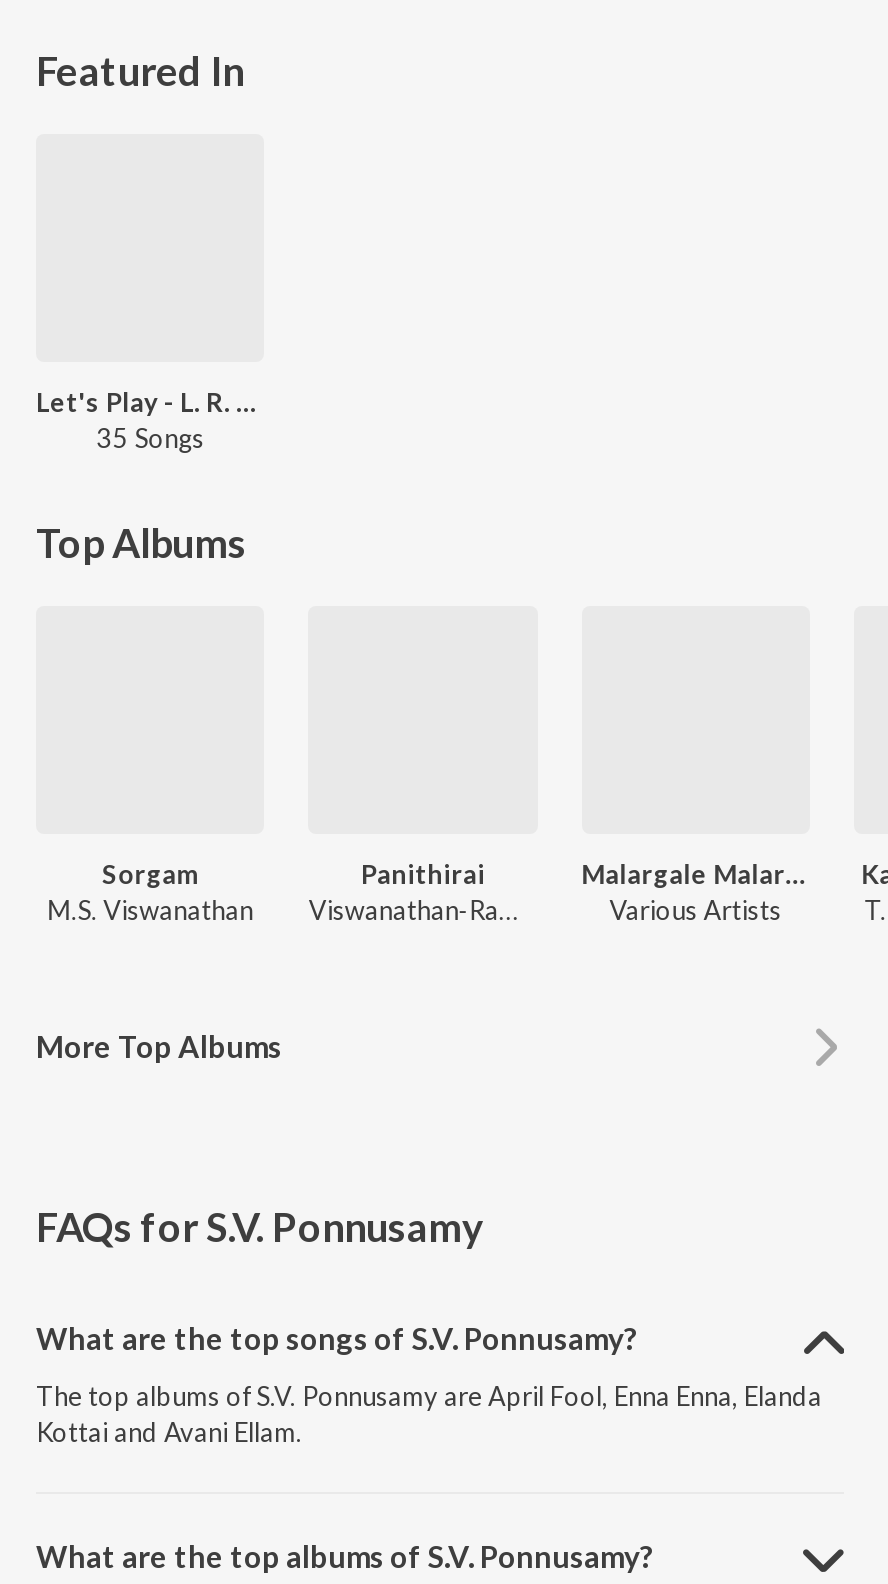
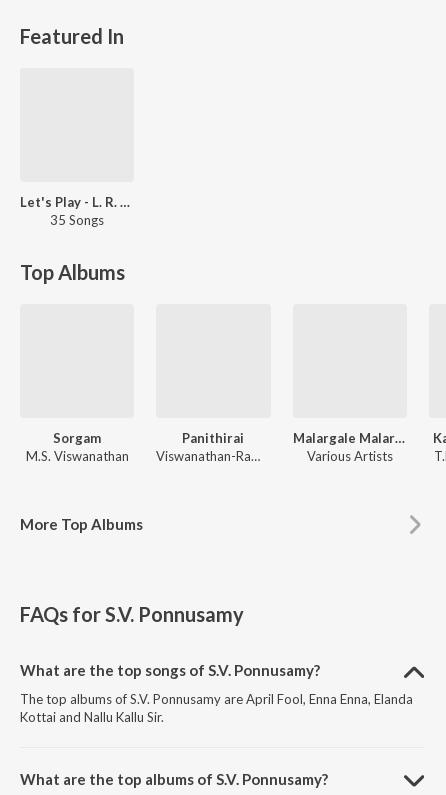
- Kottai and Avani Ellam.
+ Kottai and Nallu Kallu Sir.
